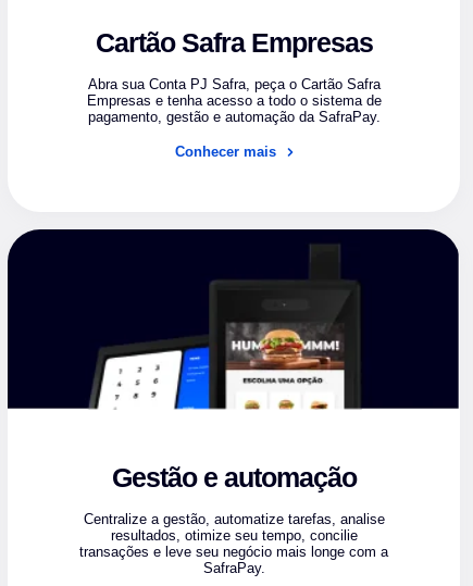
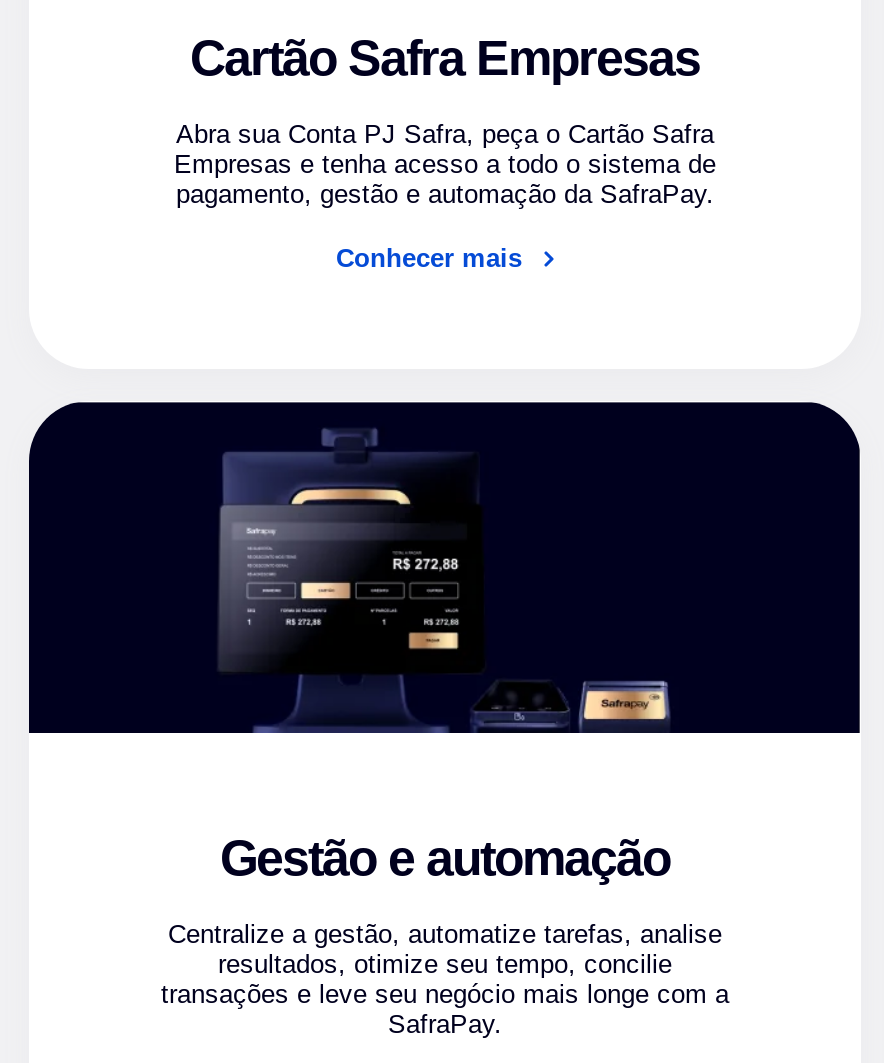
- [image]
+ [image]
